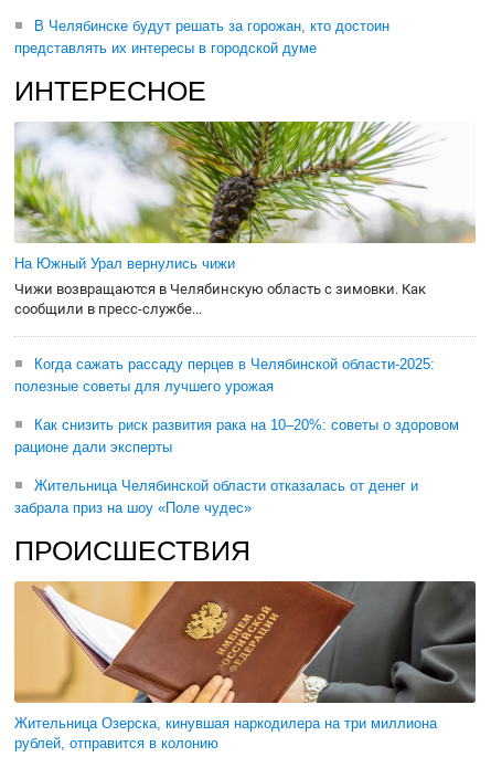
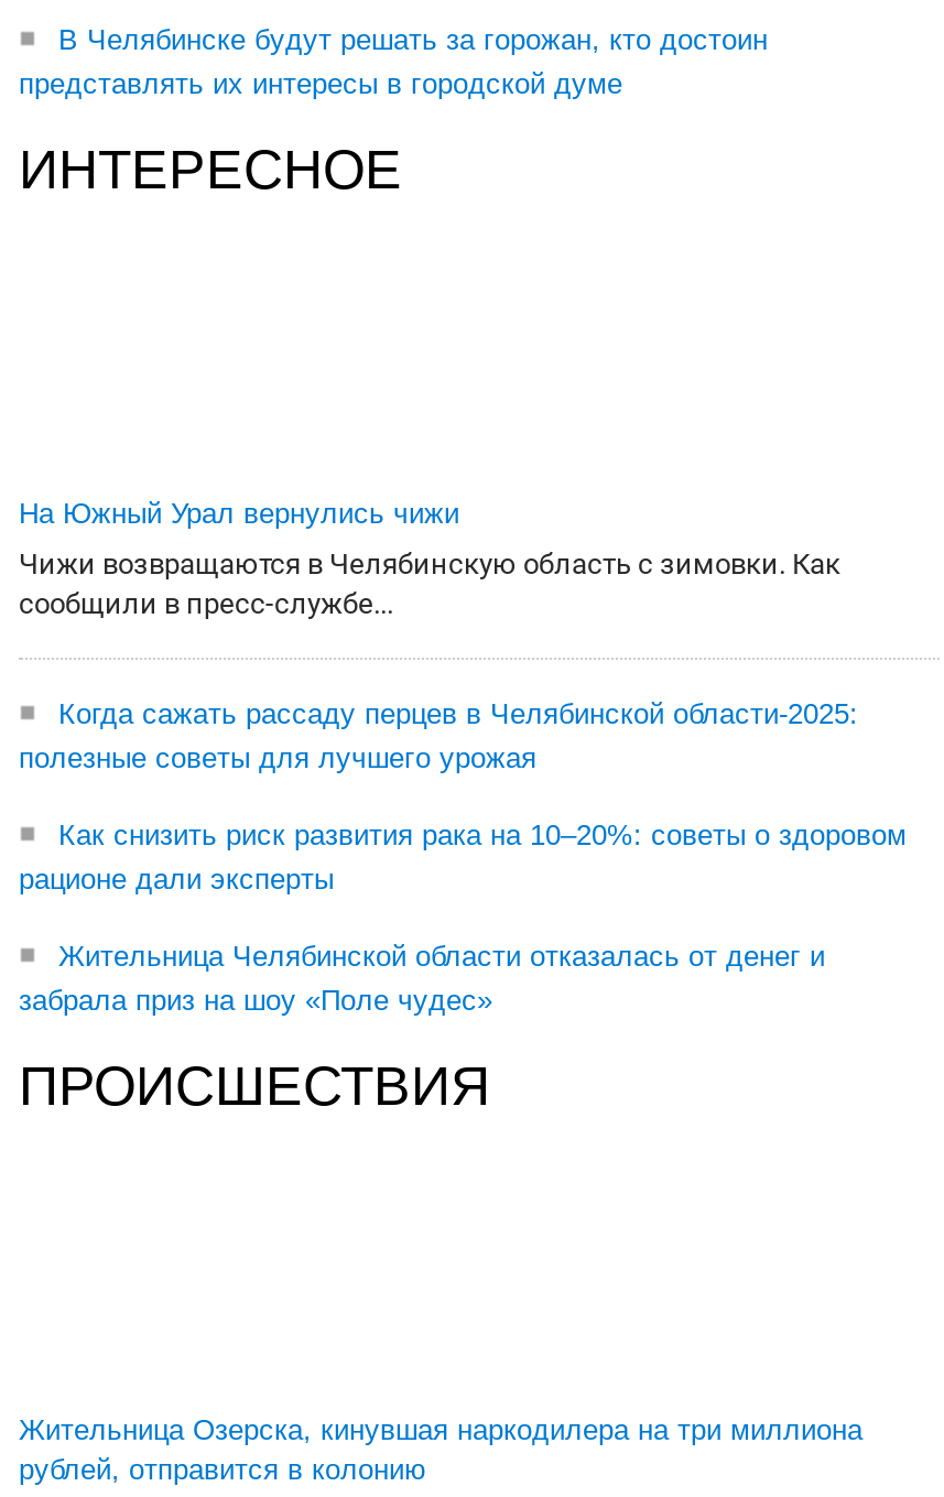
- [image]

- [image]
